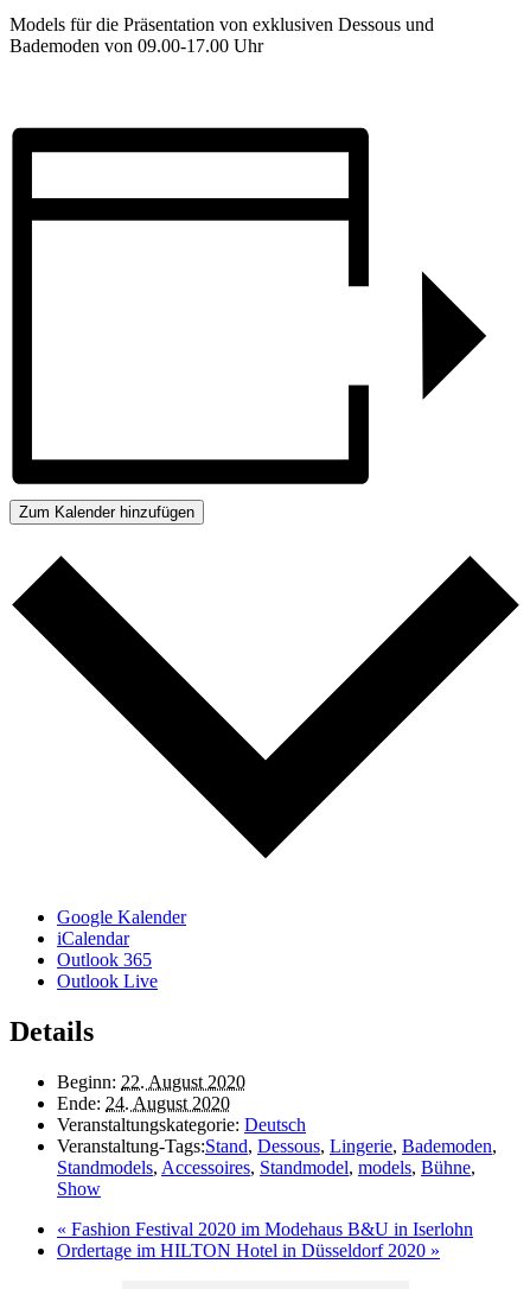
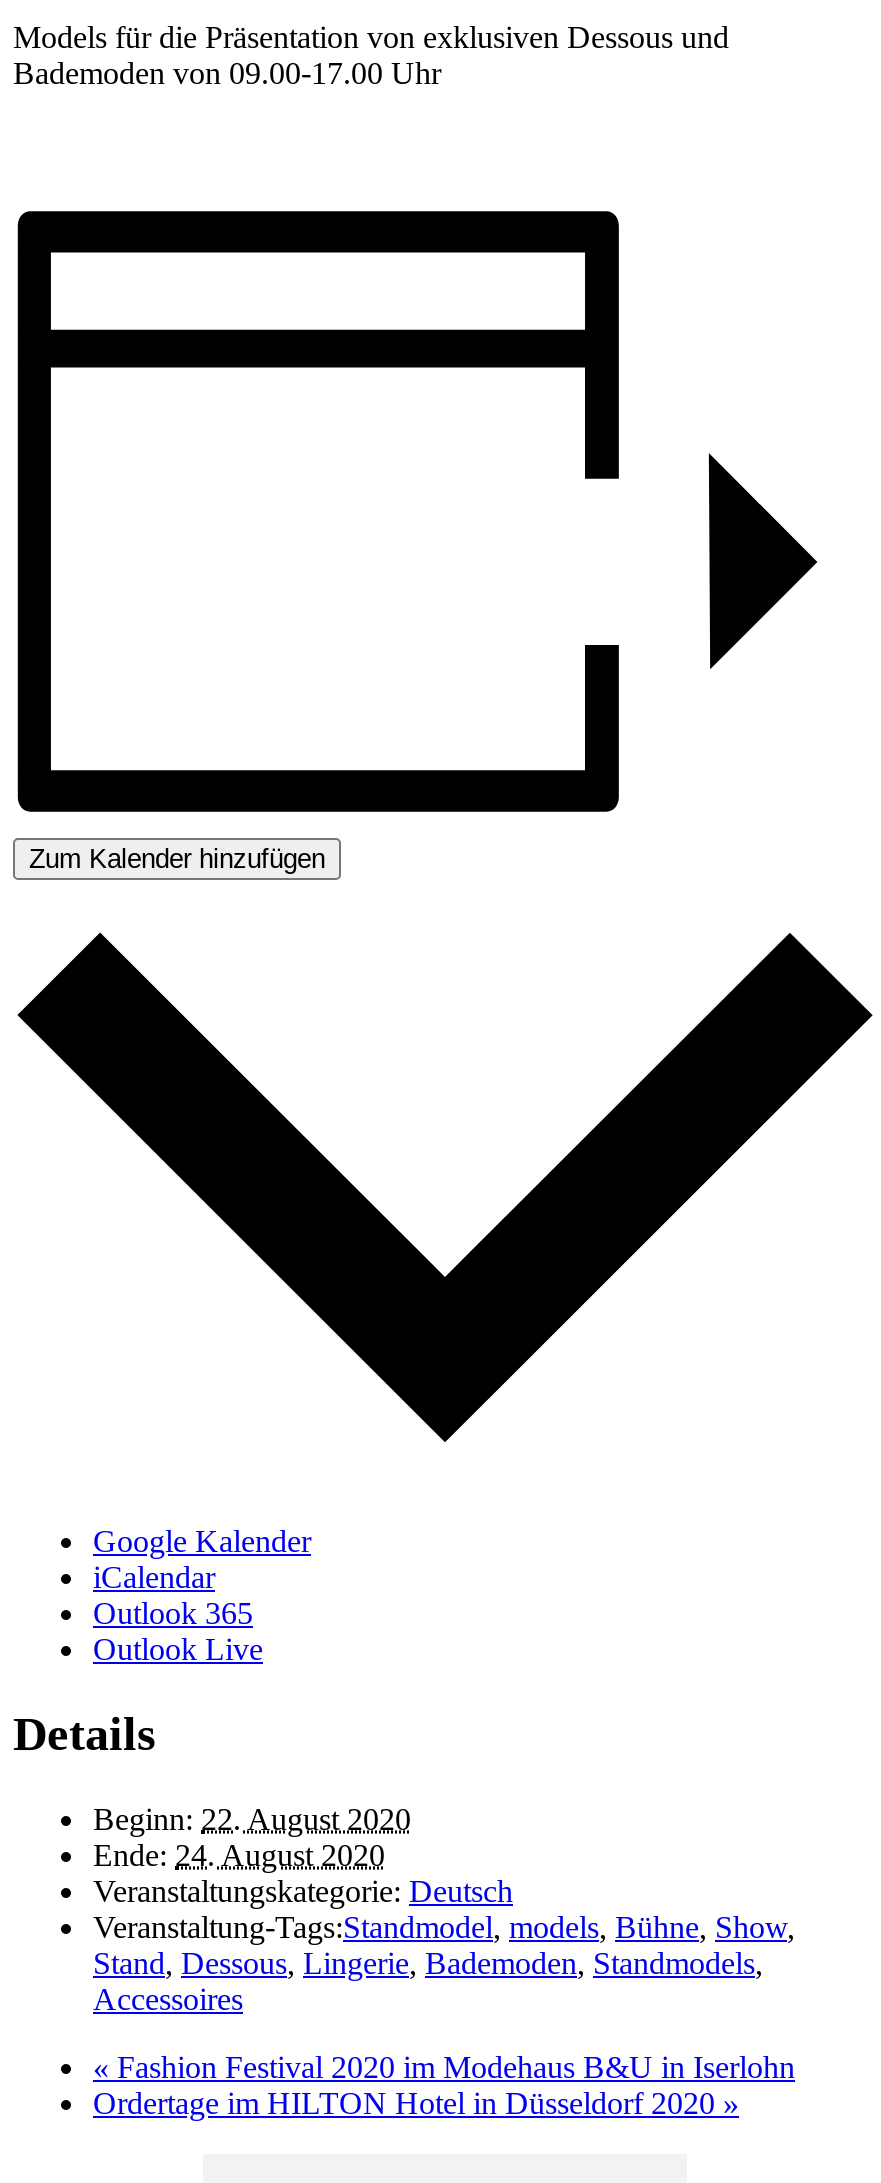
- Veranstaltung-Tags:Stand, Dessous, Lingerie, Bademoden,
- Standmodels, Accessoires, Standmodel, models, Bühne,
- Show
+ Veranstaltung-Tags:Standmodel, models, Bühne, Show,
+ Stand, Dessous, Lingerie, Bademoden, Standmodels,
+ Accessoires
